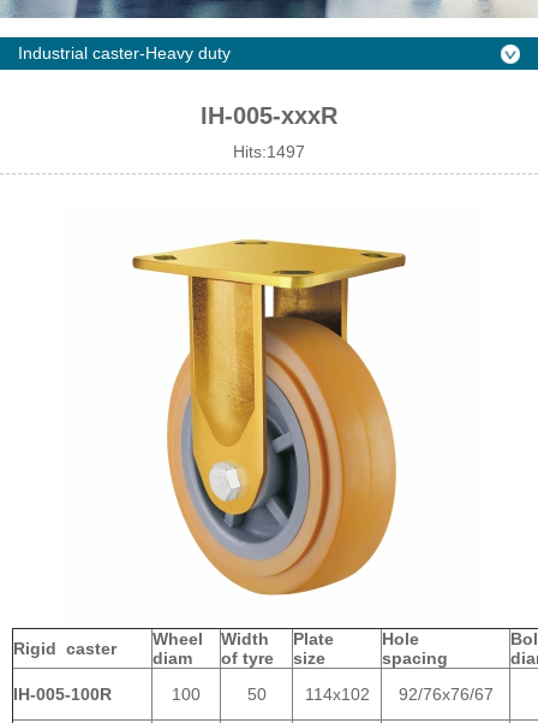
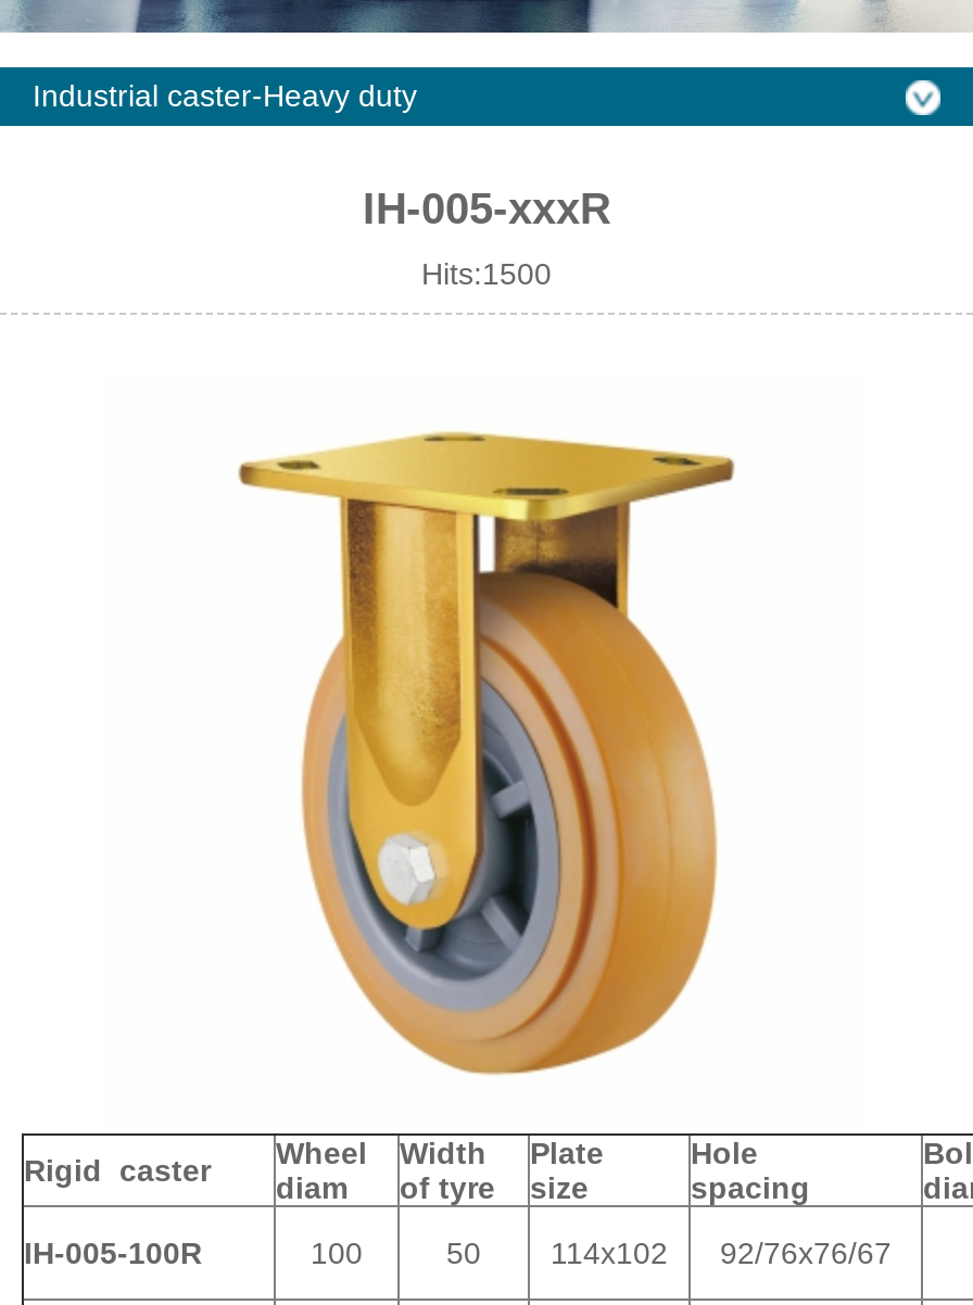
- Hits:1497
+ Hits:1500
